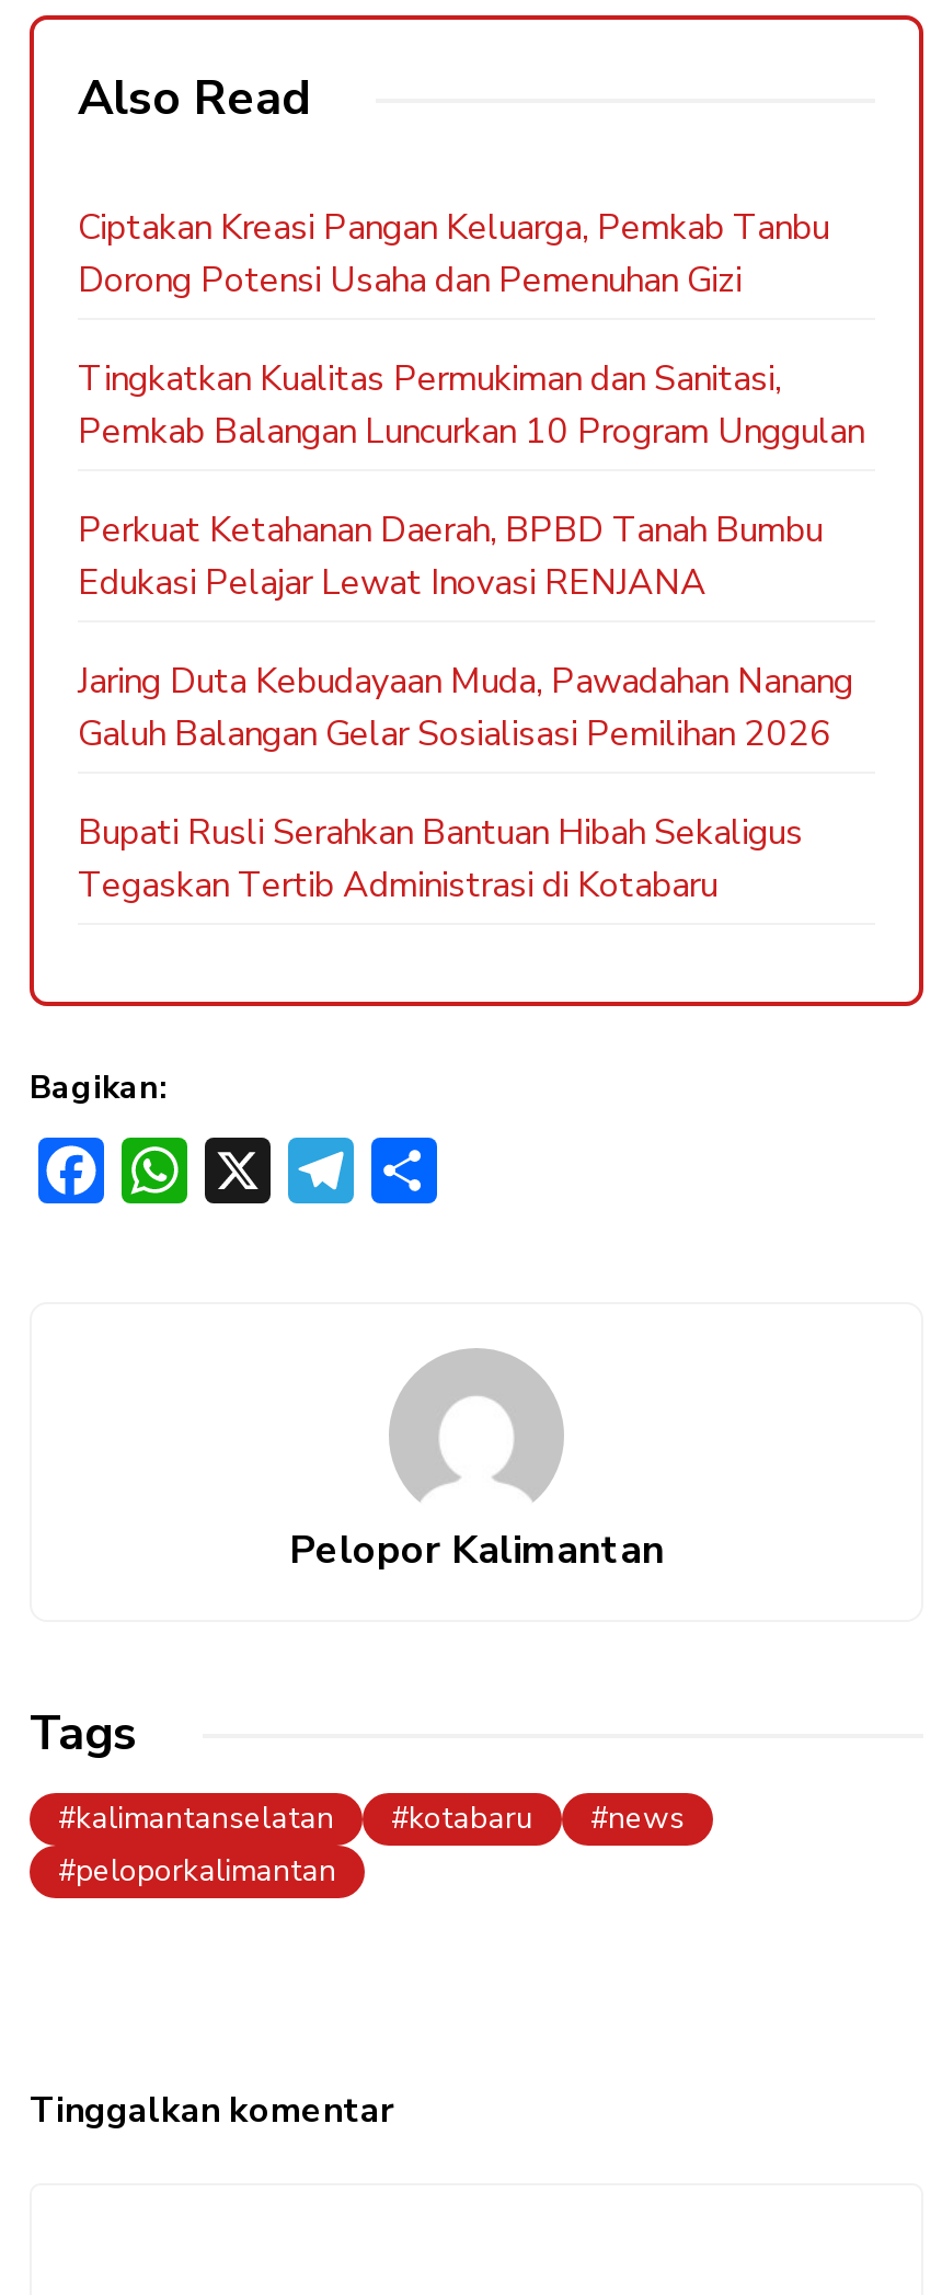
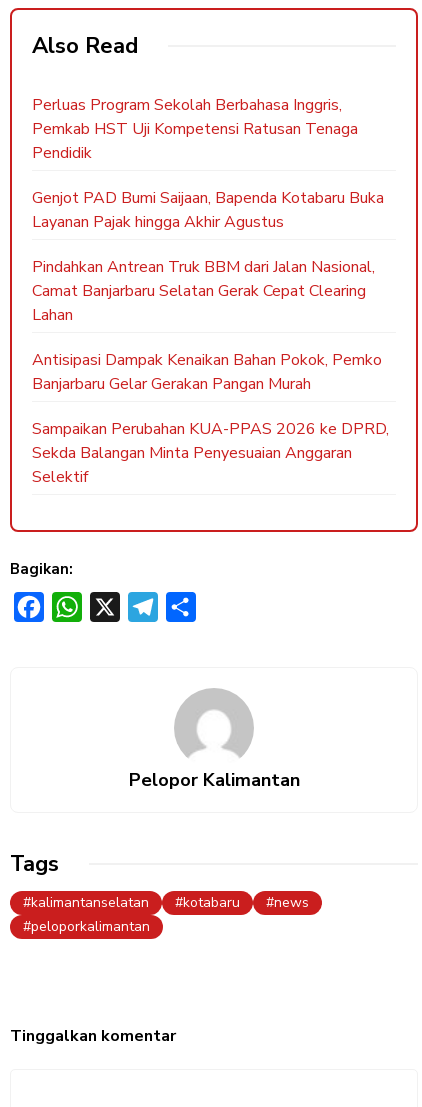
- Ciptakan Kreasi Pangan Keluarga, Pemkab Tanbu
- Dorong Potensi Usaha dan Pemenuhan Gizi
+ Perluas Program Sekolah Berbahasa Inggris,
+ Pemkab HST Uji Kompetensi Ratusan Tenaga
+ Pendidik

- Tingkatkan Kualitas Permukiman dan Sanitasi,
- Pemkab Balangan Luncurkan 10 Program Unggulan
+ Genjot PAD Bumi Saijaan, Bapenda Kotabaru Buka
+ Layanan Pajak hingga Akhir Agustus

- Perkuat Ketahanan Daerah, BPBD Tanah Bumbu
- Edukasi Pelajar Lewat Inovasi RENJANA
+ Pindahkan Antrean Truk BBM dari Jalan Nasional,
+ Camat Banjarbaru Selatan Gerak Cepat Clearing
+ Lahan

- Jaring Duta Kebudayaan Muda, Pawadahan Nanang
- Galuh Balangan Gelar Sosialisasi Pemilihan 2026
+ Antisipasi Dampak Kenaikan Bahan Pokok, Pemko
+ Banjarbaru Gelar Gerakan Pangan Murah

- Bupati Rusli Serahkan Bantuan Hibah Sekaligus
- Tegaskan Tertib Administrasi di Kotabaru
+ Sampaikan Perubahan KUA-PPAS 2026 ke DPRD,
+ Sekda Balangan Minta Penyesuaian Anggaran
+ Selektif
